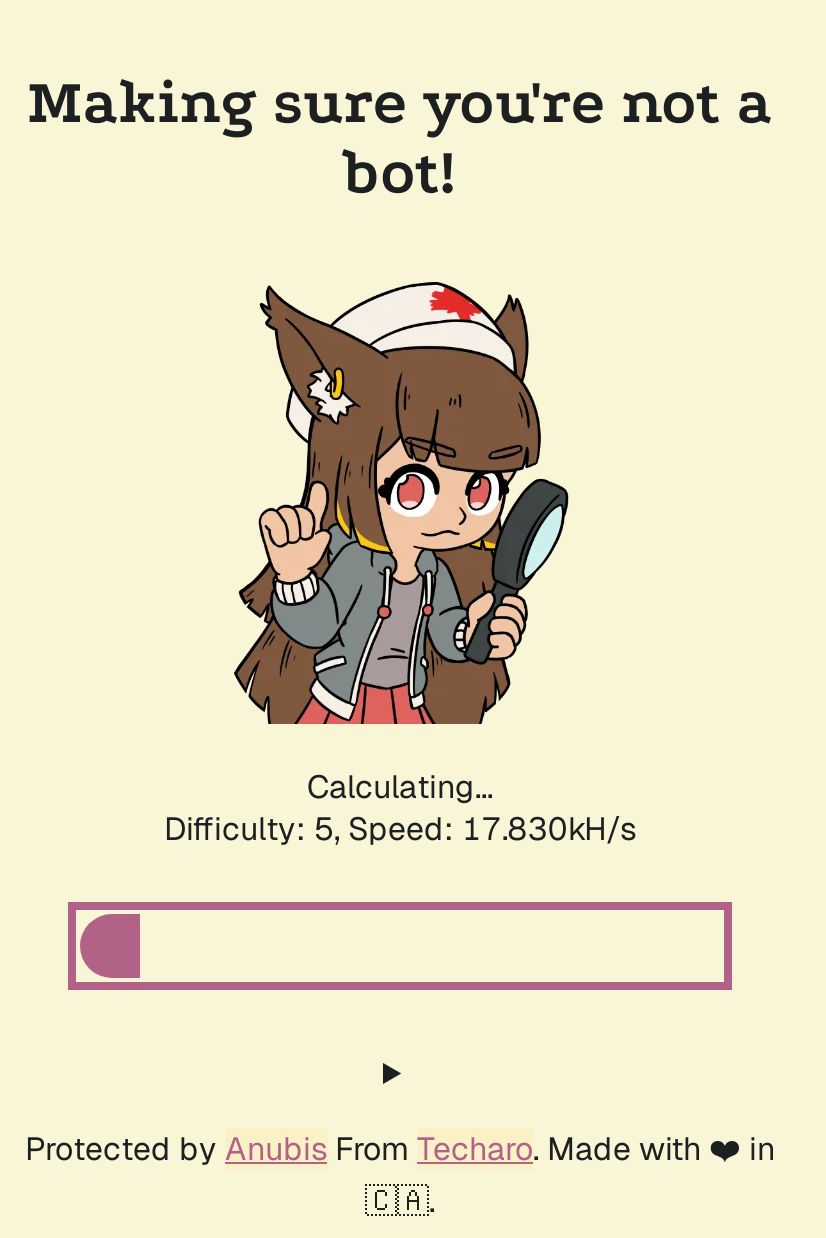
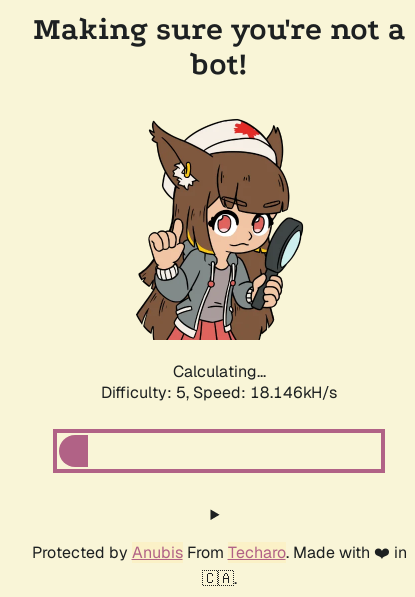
- Difficulty: 5, Speed: 17.830kH/s
+ Difficulty: 5, Speed: 18.146kH/s
